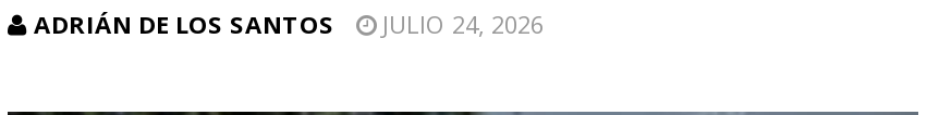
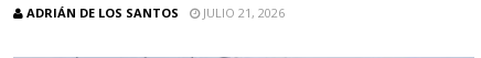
- ADRIÁN DE LOS SANTOS JULIO 24, 2026
+ ADRIÁN DE LOS SANTOS JULIO 21, 2026
